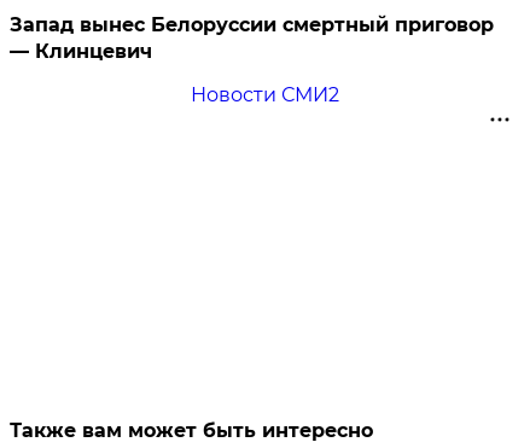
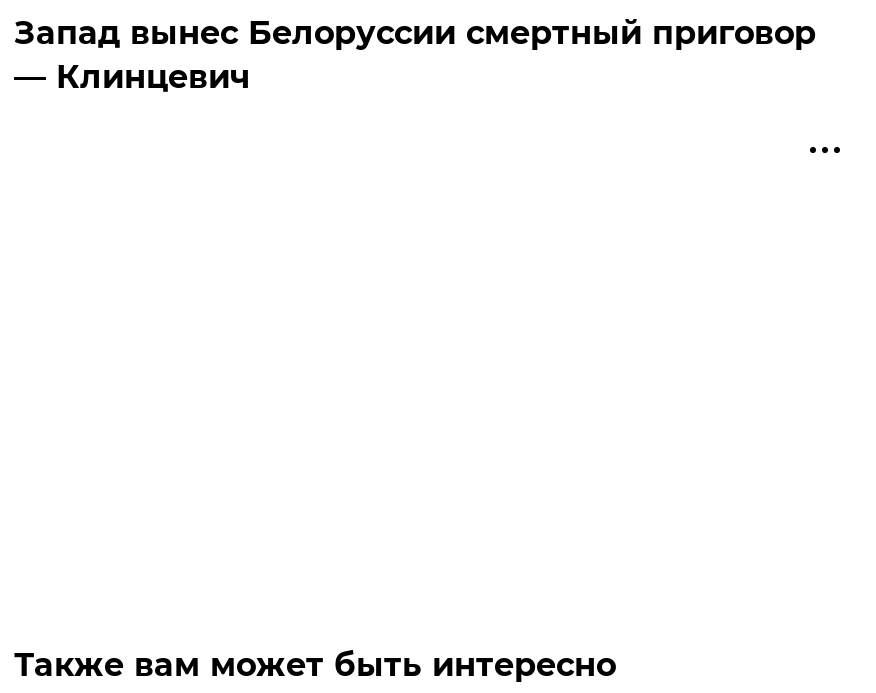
- Новости СМИ2
